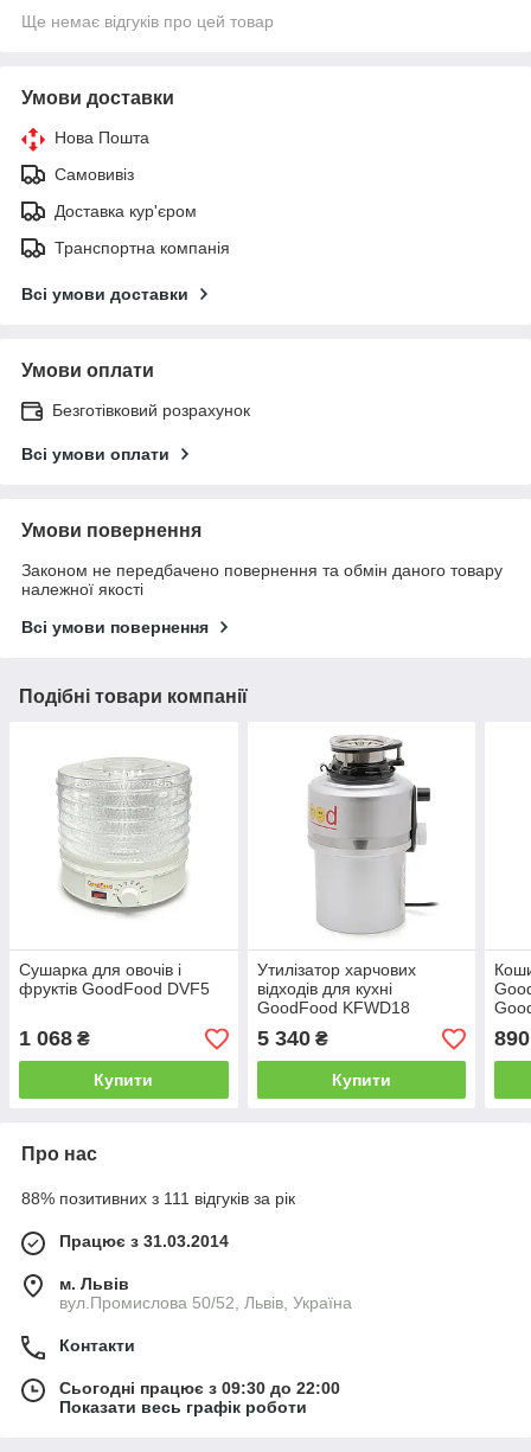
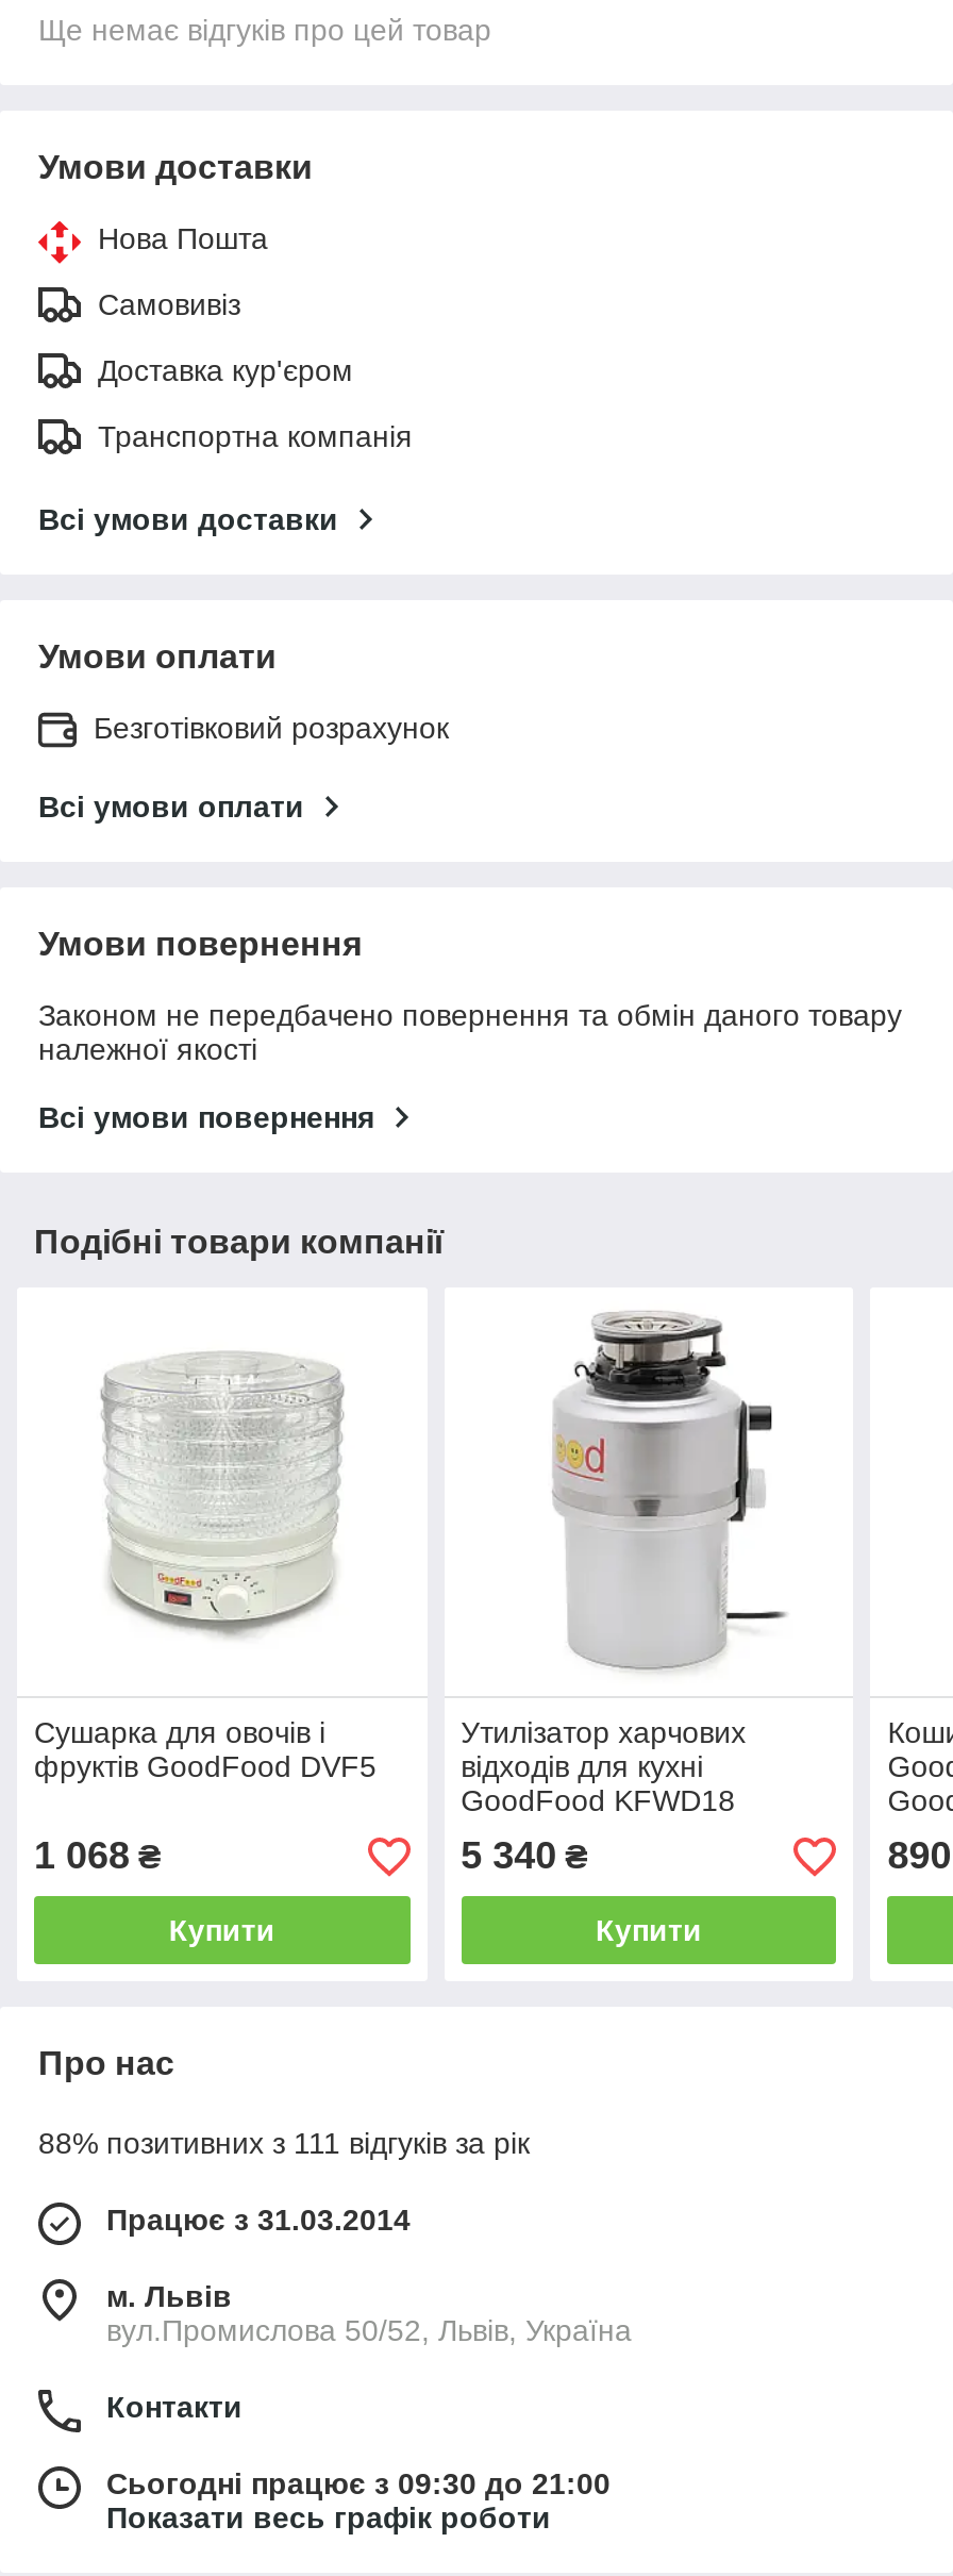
- Сьогодні працює з 09:30 до 22:00
+ Сьогодні працює з 09:30 до 21:00
